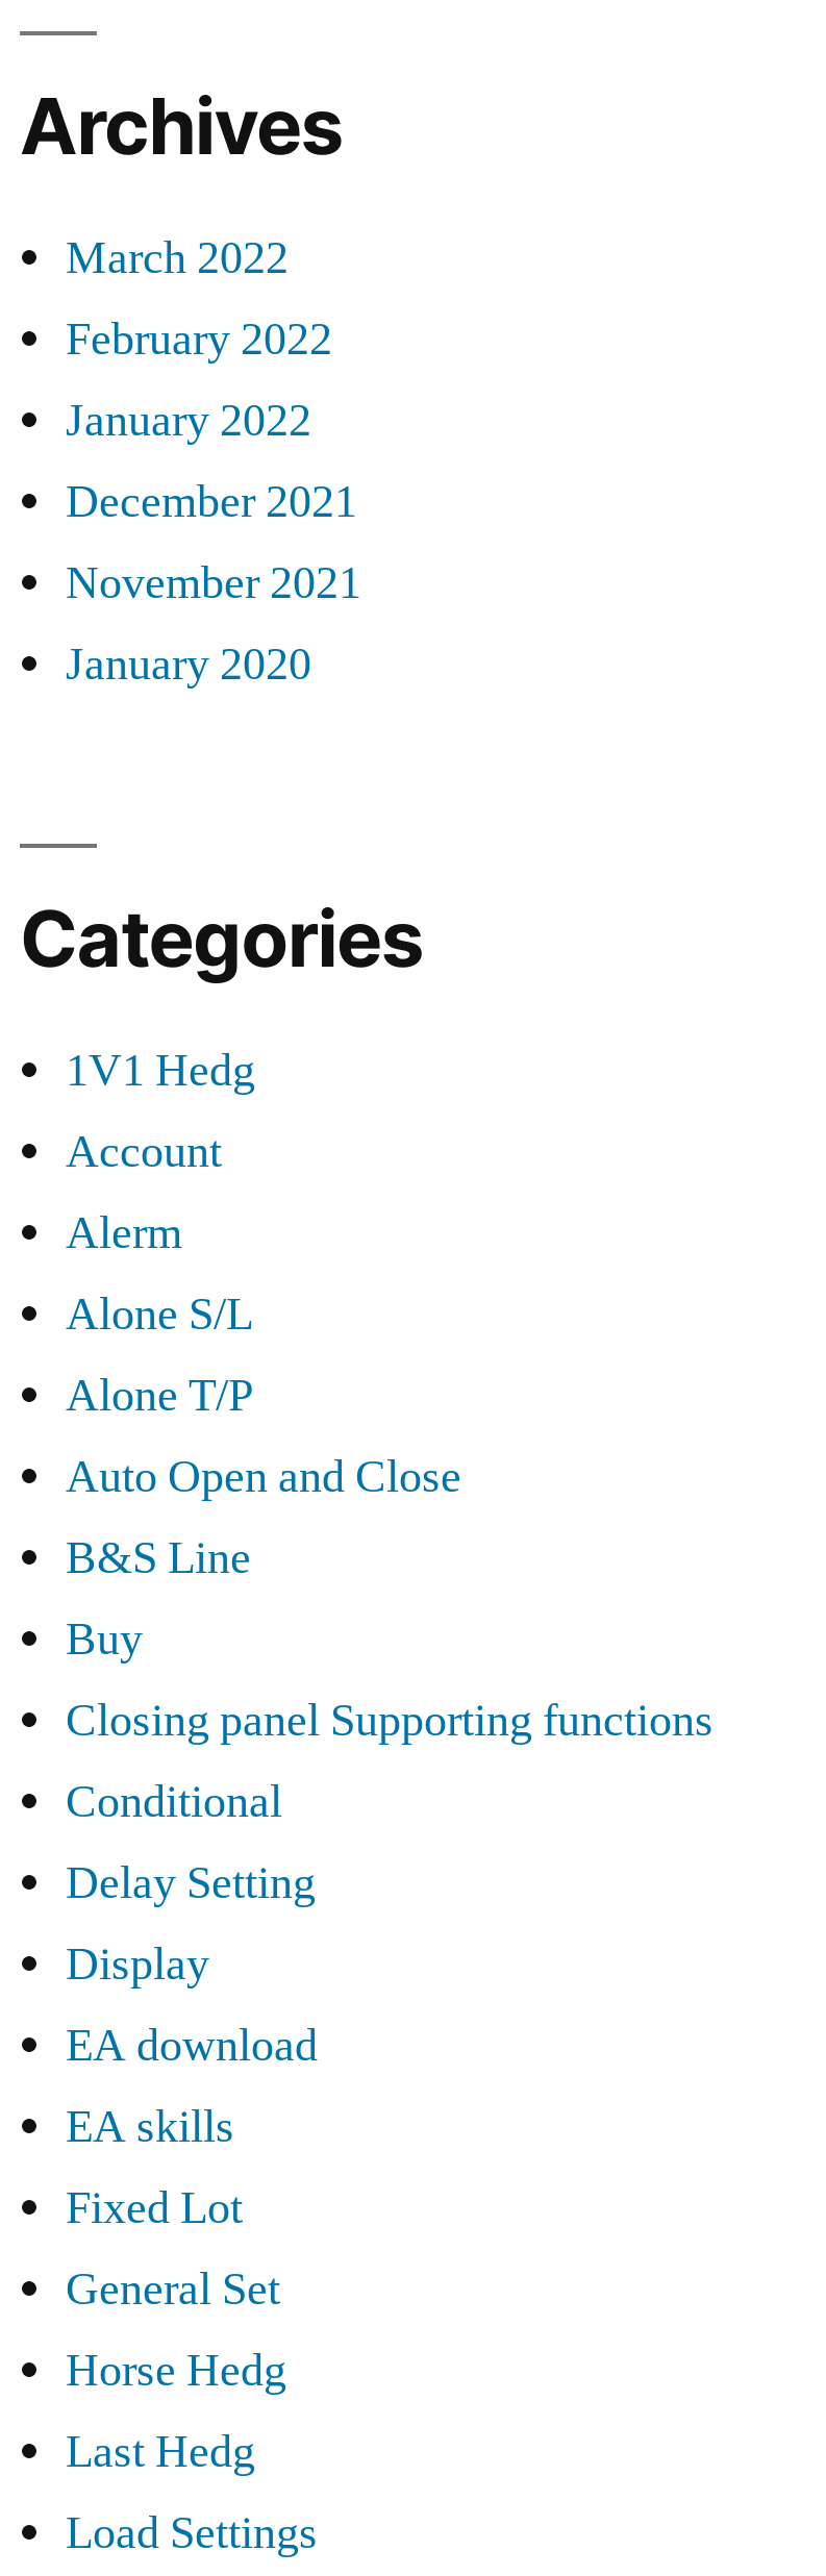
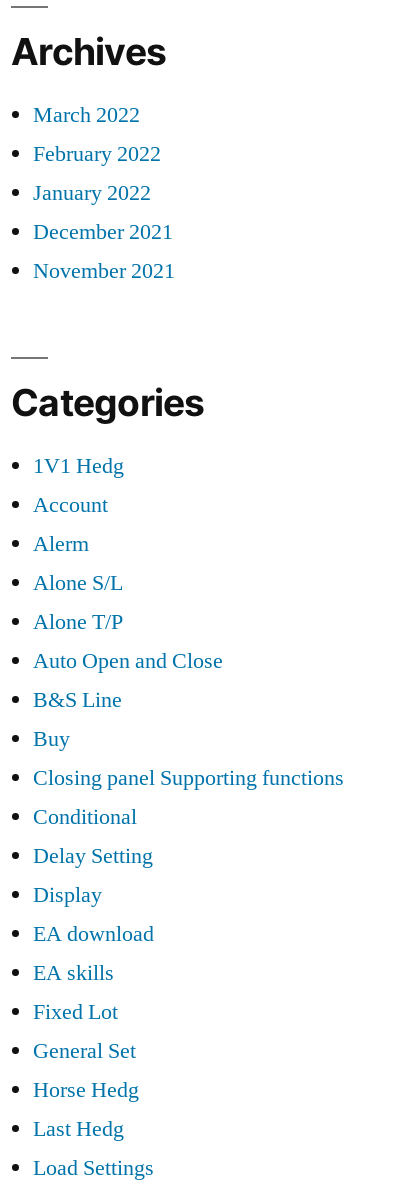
- January 2020
